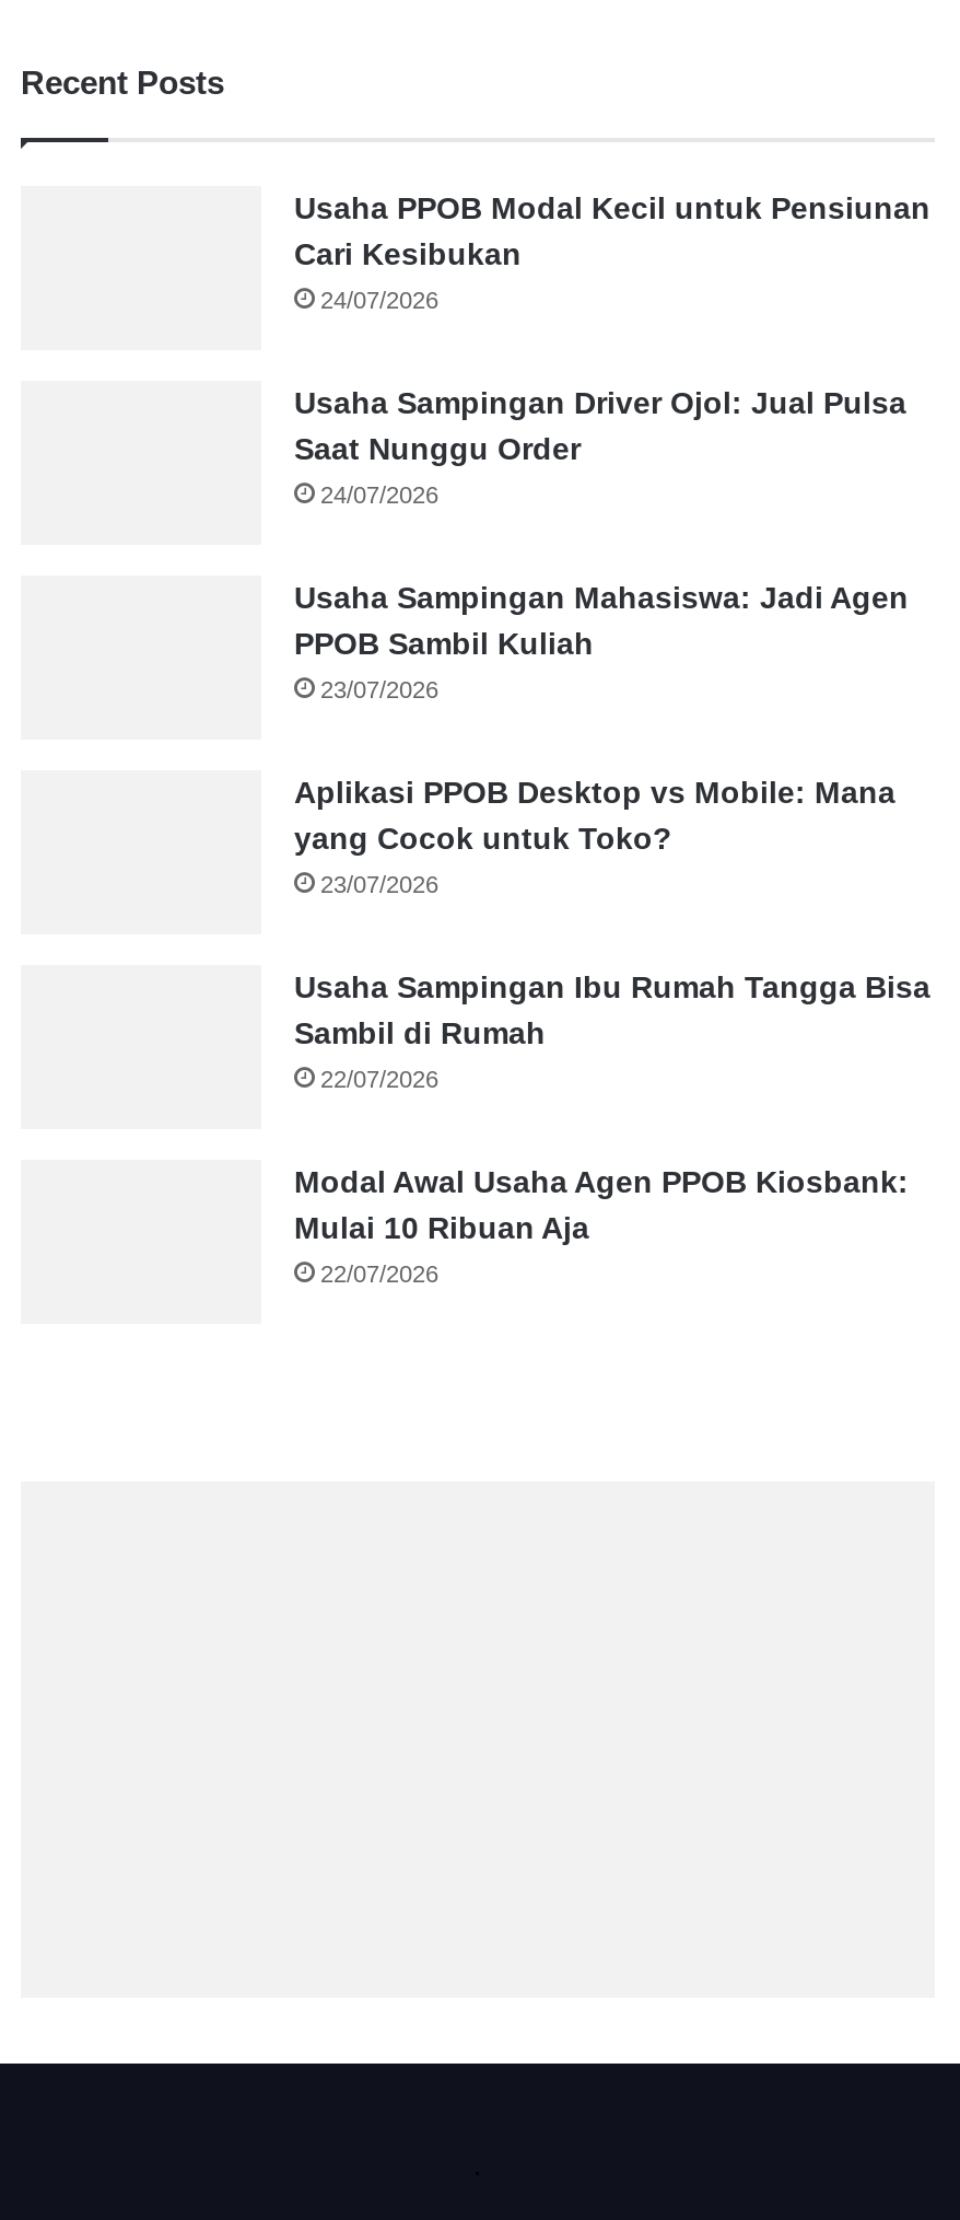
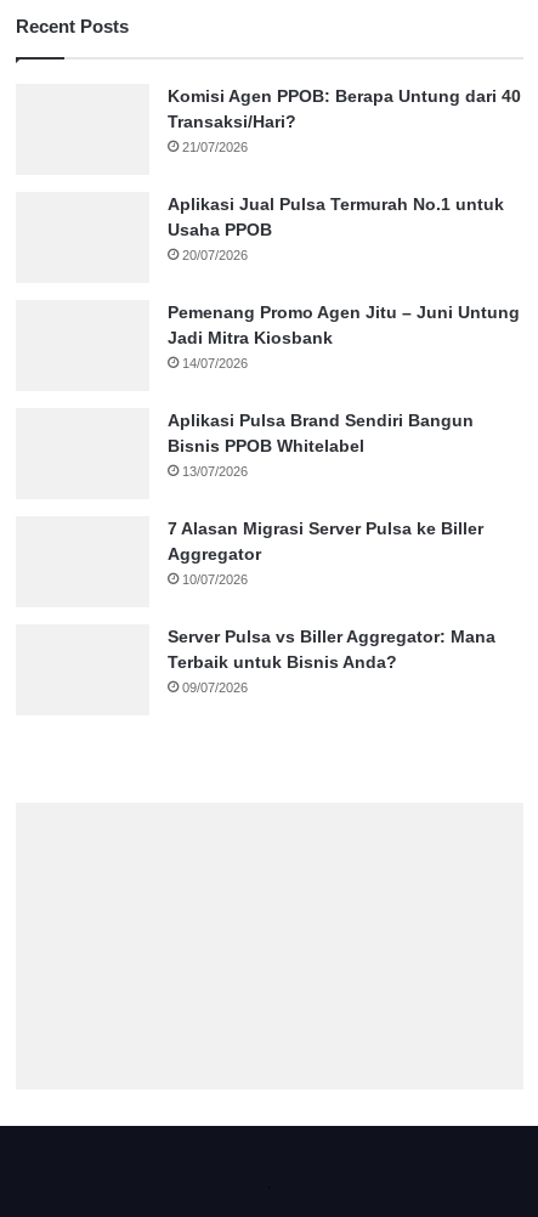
- Usaha PPOB Modal Kecil untuk Pensiunan
- Cari Kesibukan
- 24/07/2026
+ Komisi Agen PPOB: Berapa Untung dari 40
+ Transaksi/Hari?
+ 21/07/2026

- Usaha Sampingan Driver Ojol: Jual Pulsa
- Saat Nunggu Order
- 24/07/2026
+ Aplikasi Jual Pulsa Termurah No.1 untuk
+ Usaha PPOB
+ 20/07/2026

- Usaha Sampingan Mahasiswa: Jadi Agen
- PPOB Sambil Kuliah
- 23/07/2026
+ Pemenang Promo Agen Jitu – Juni Untung
+ Jadi Mitra Kiosbank
+ 14/07/2026

- Aplikasi PPOB Desktop vs Mobile: Mana
- yang Cocok untuk Toko?
- 23/07/2026
+ Aplikasi Pulsa Brand Sendiri Bangun
+ Bisnis PPOB Whitelabel
+ 13/07/2026

- Usaha Sampingan Ibu Rumah Tangga Bisa
- Sambil di Rumah
- 22/07/2026
+ 7 Alasan Migrasi Server Pulsa ke Biller
+ Aggregator
+ 10/07/2026

- Modal Awal Usaha Agen PPOB Kiosbank:
- Mulai 10 Ribuan Aja
- 22/07/2026
+ Server Pulsa vs Biller Aggregator: Mana
+ Terbaik untuk Bisnis Anda?
+ 09/07/2026
